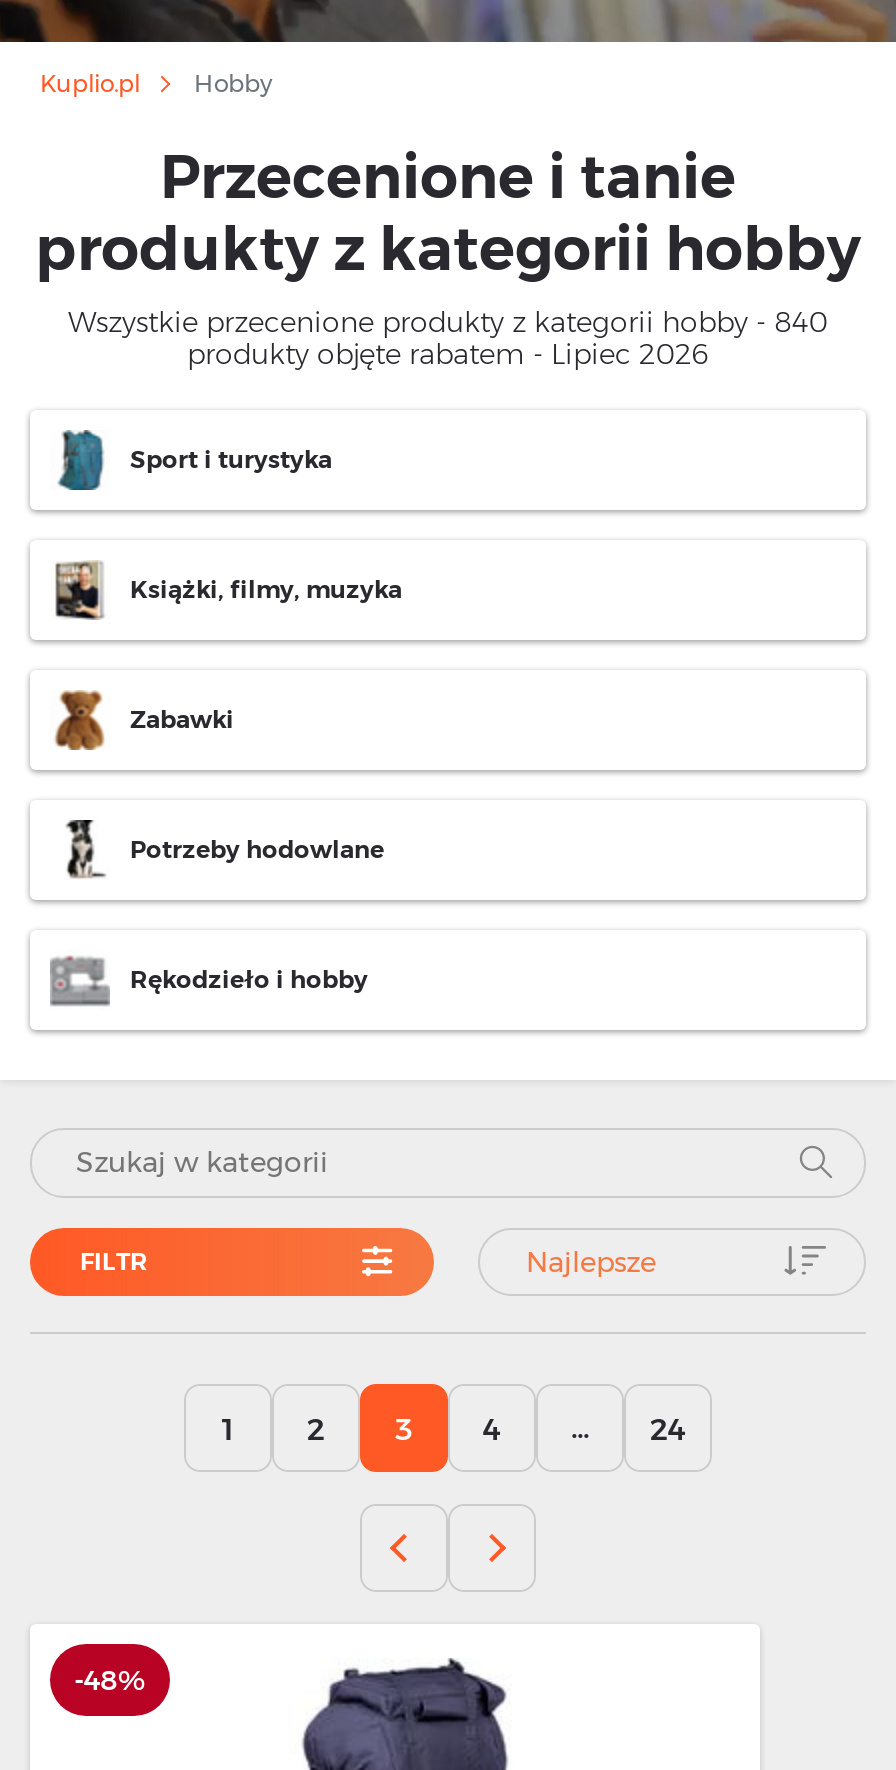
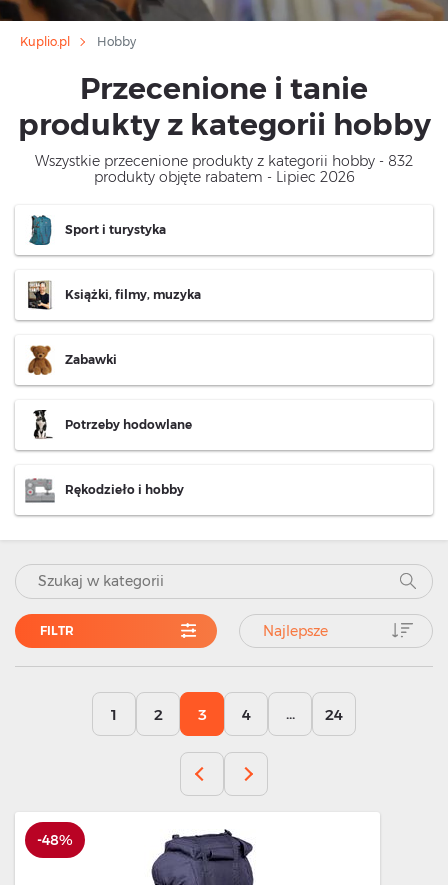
- Wszystkie przecenione produkty z kategorii hobby - 840
+ Wszystkie przecenione produkty z kategorii hobby - 832
